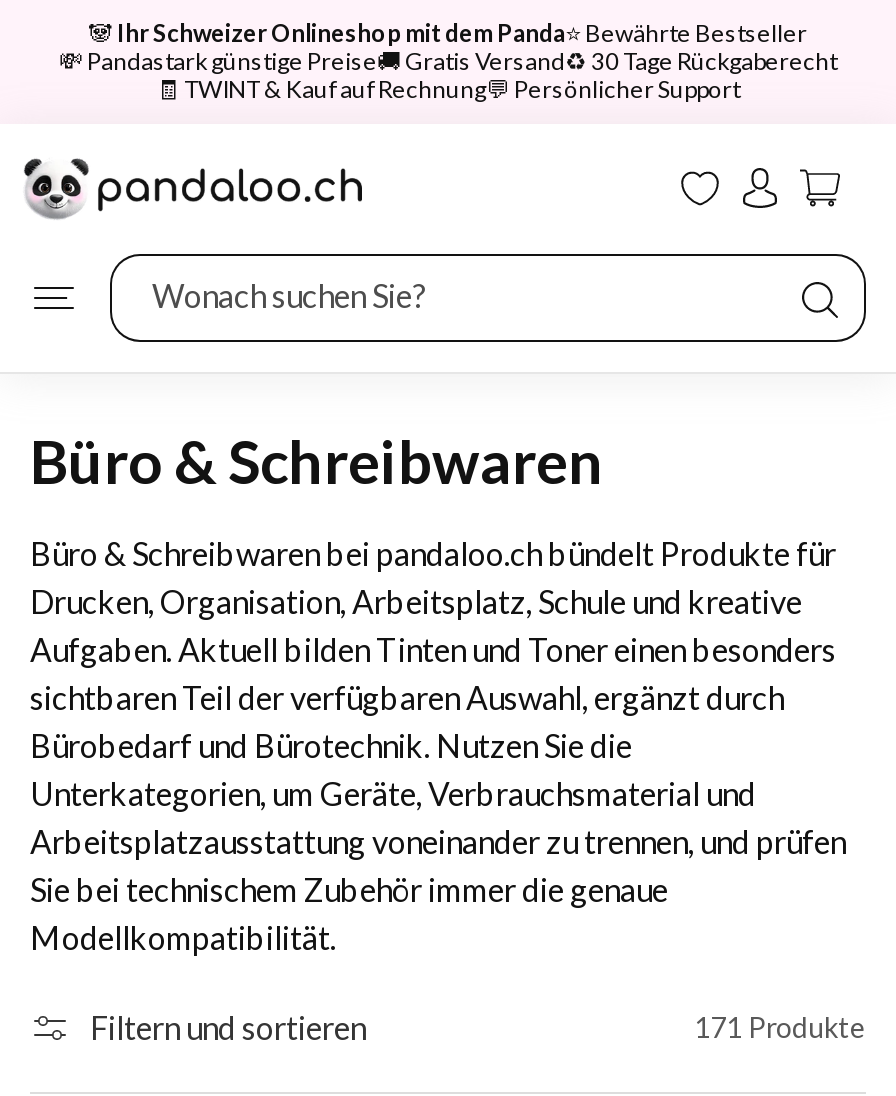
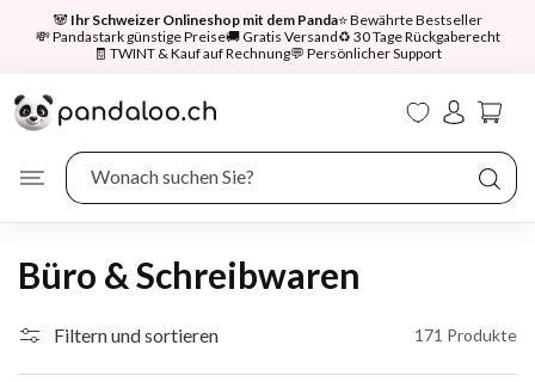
- Büro & Schreibwaren bei pandaloo.ch bündelt Produkte für
- Drucken, Organisation, Arbeitsplatz, Schule und kreative
- Aufgaben. Aktuell bilden Tinten und Toner einen besonders
- sichtbaren Teil der verfügbaren Auswahl, ergänzt durch
- Bürobedarf und Bürotechnik. Nutzen Sie die
- Unterkategorien, um Geräte, Verbrauchsmaterial und
- Arbeitsplatzausstattung voneinander zu trennen, und prüfen
- Sie bei technischem Zubehör immer die genaue
- Modellkompatibilität.
